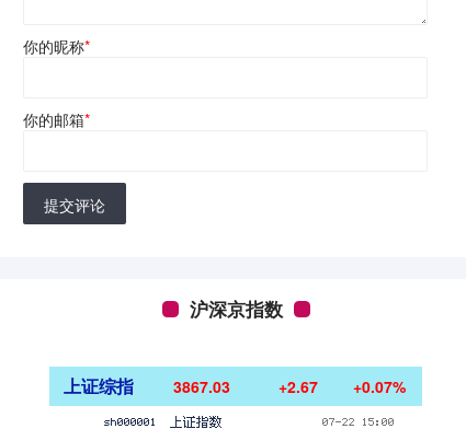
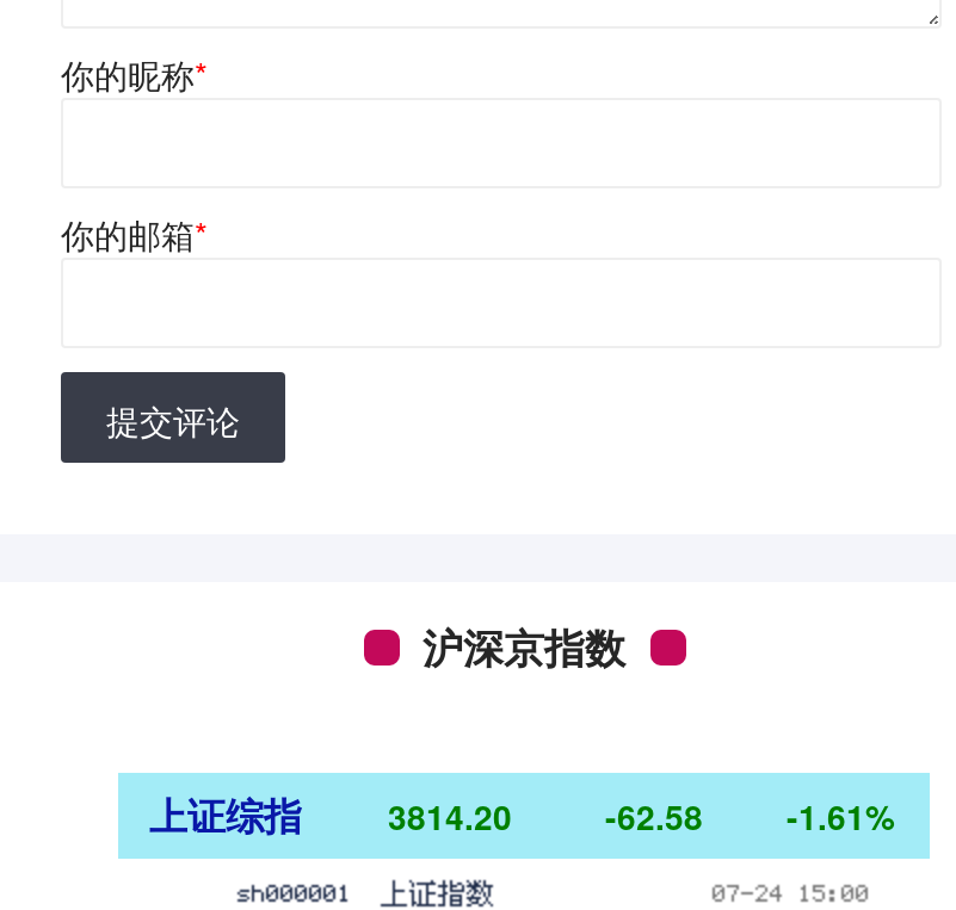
- 3867.03
+ 3814.20

- +2.67
+ -62.58

- +0.07%
+ -1.61%
